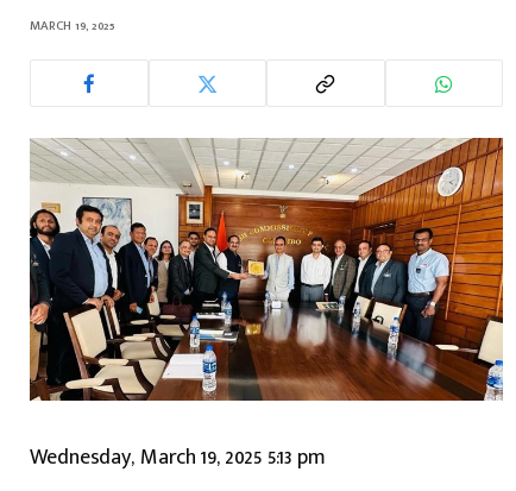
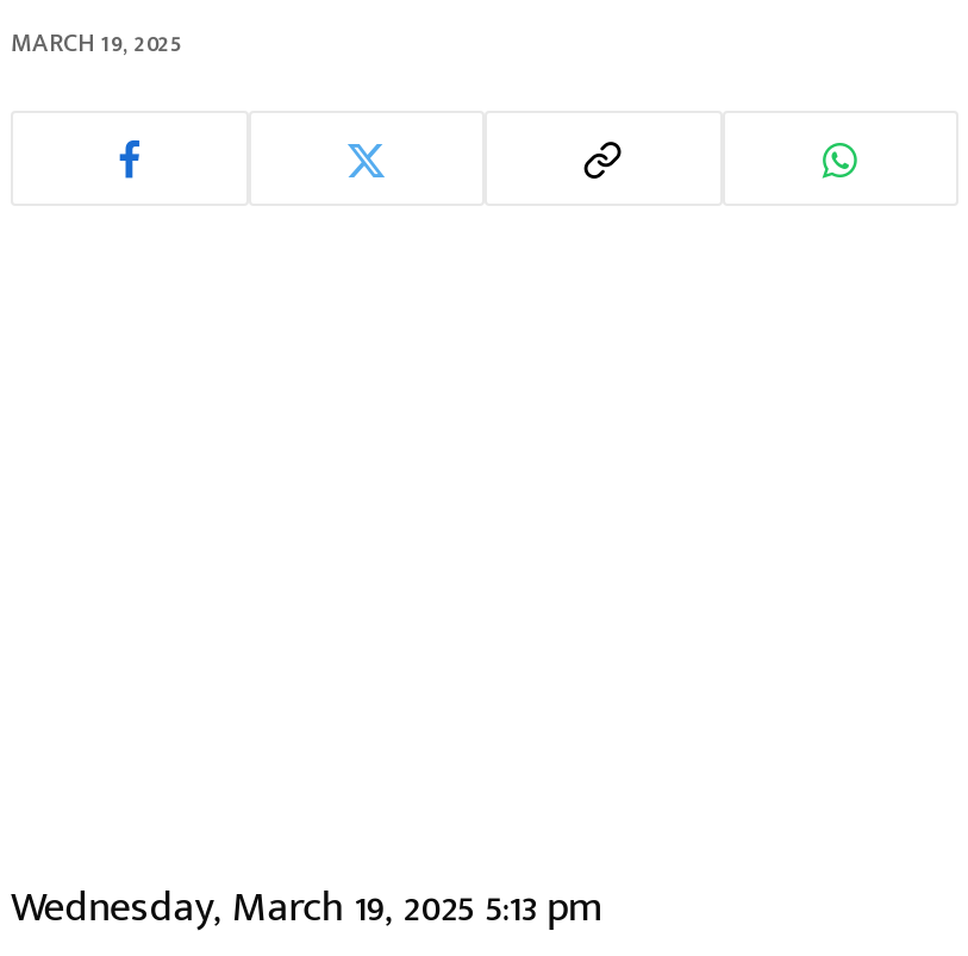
- [image]
